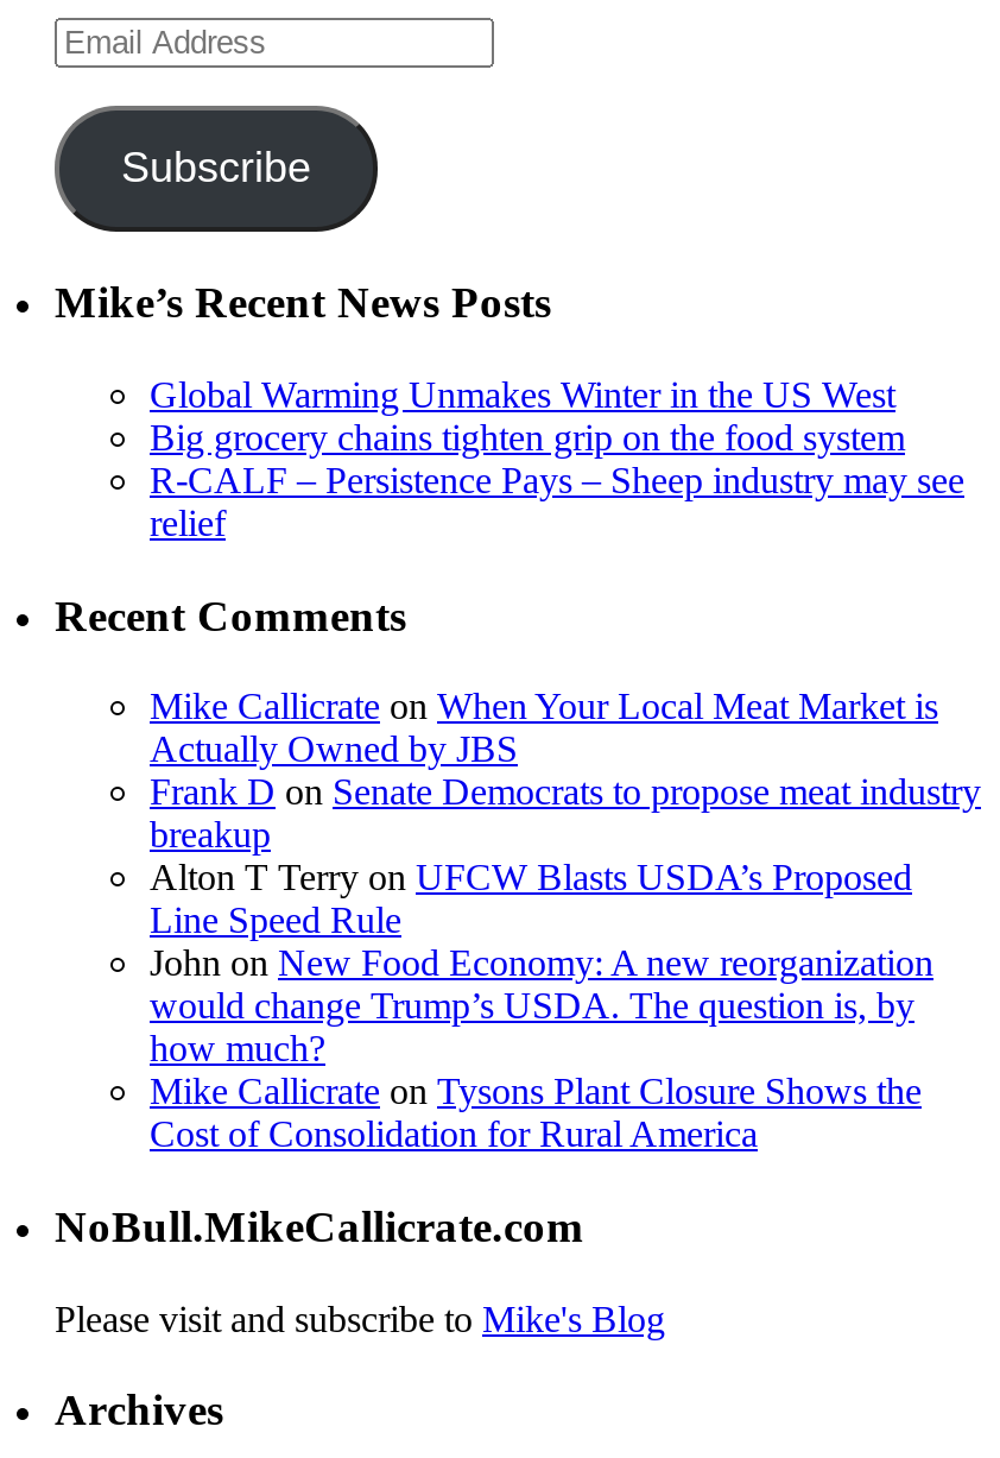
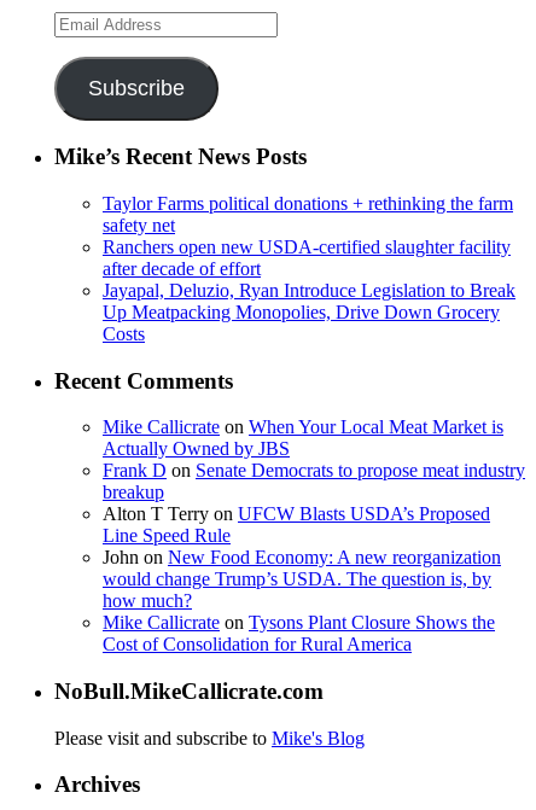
- Global Warming Unmakes Winter in the US West
- Big grocery chains tighten grip on the food system
- R-CALF – Persistence Pays – Sheep industry may see
- relief
+ Taylor Farms political donations + rethinking the farm
+ safety net
+ Ranchers open new USDA-certified slaughter facility
+ after decade of effort
+ Jayapal, Deluzio, Ryan Introduce Legislation to Break
+ Up Meatpacking Monopolies, Drive Down Grocery
+ Costs
